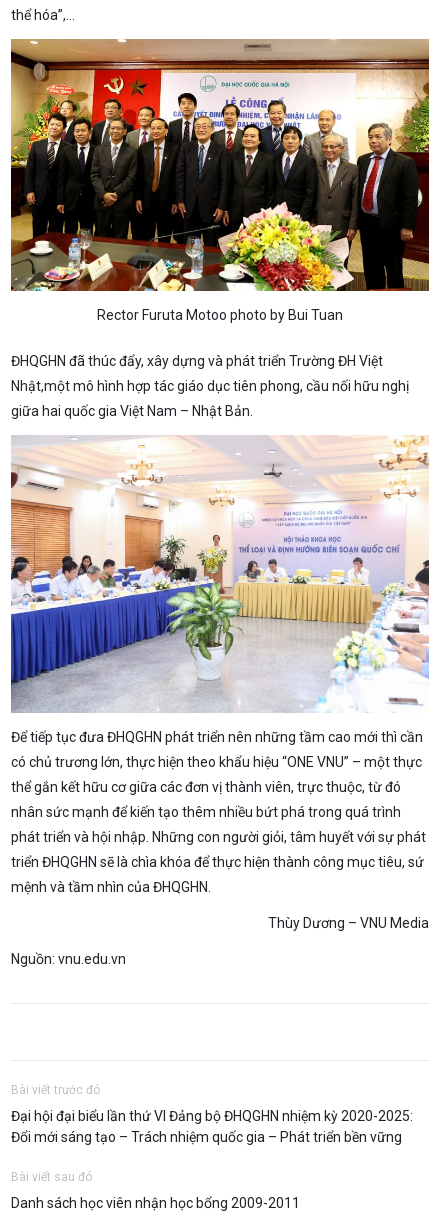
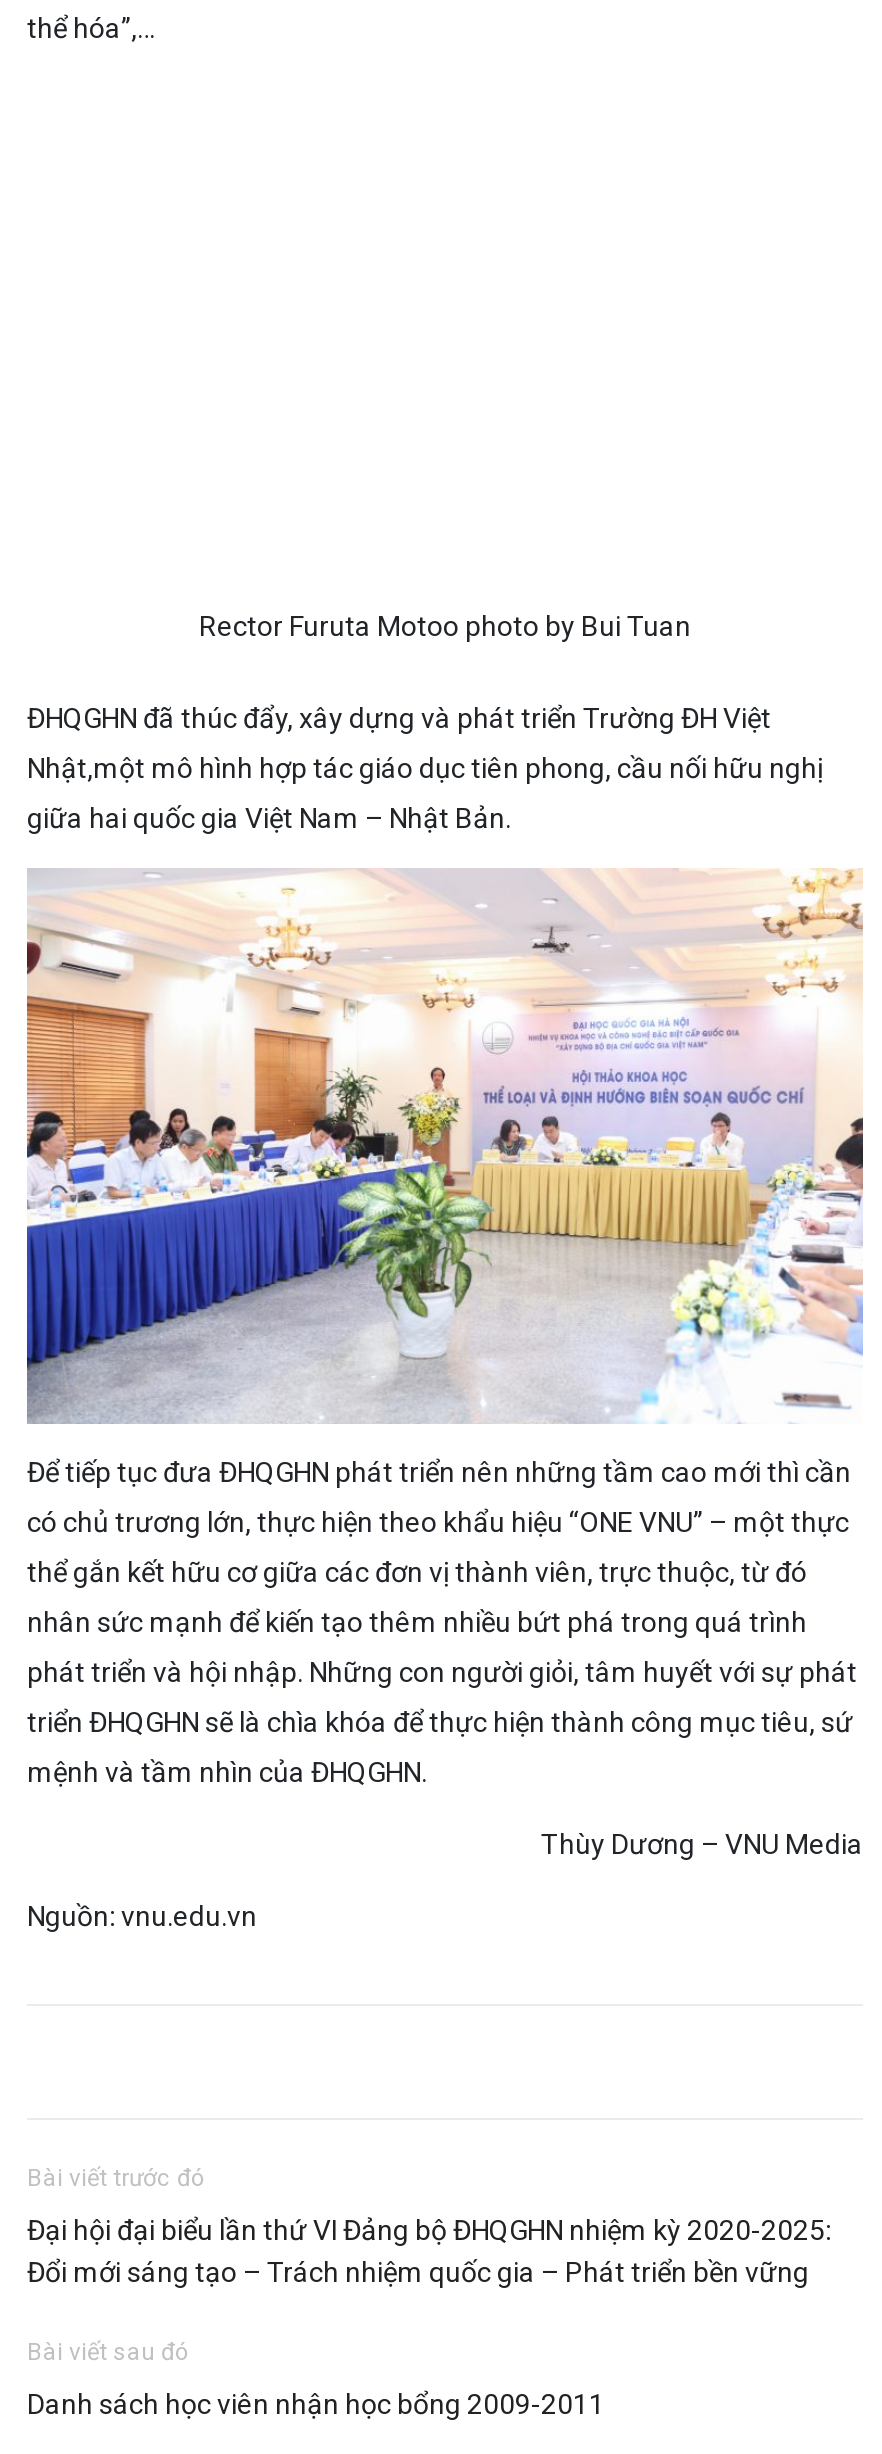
- [image]
